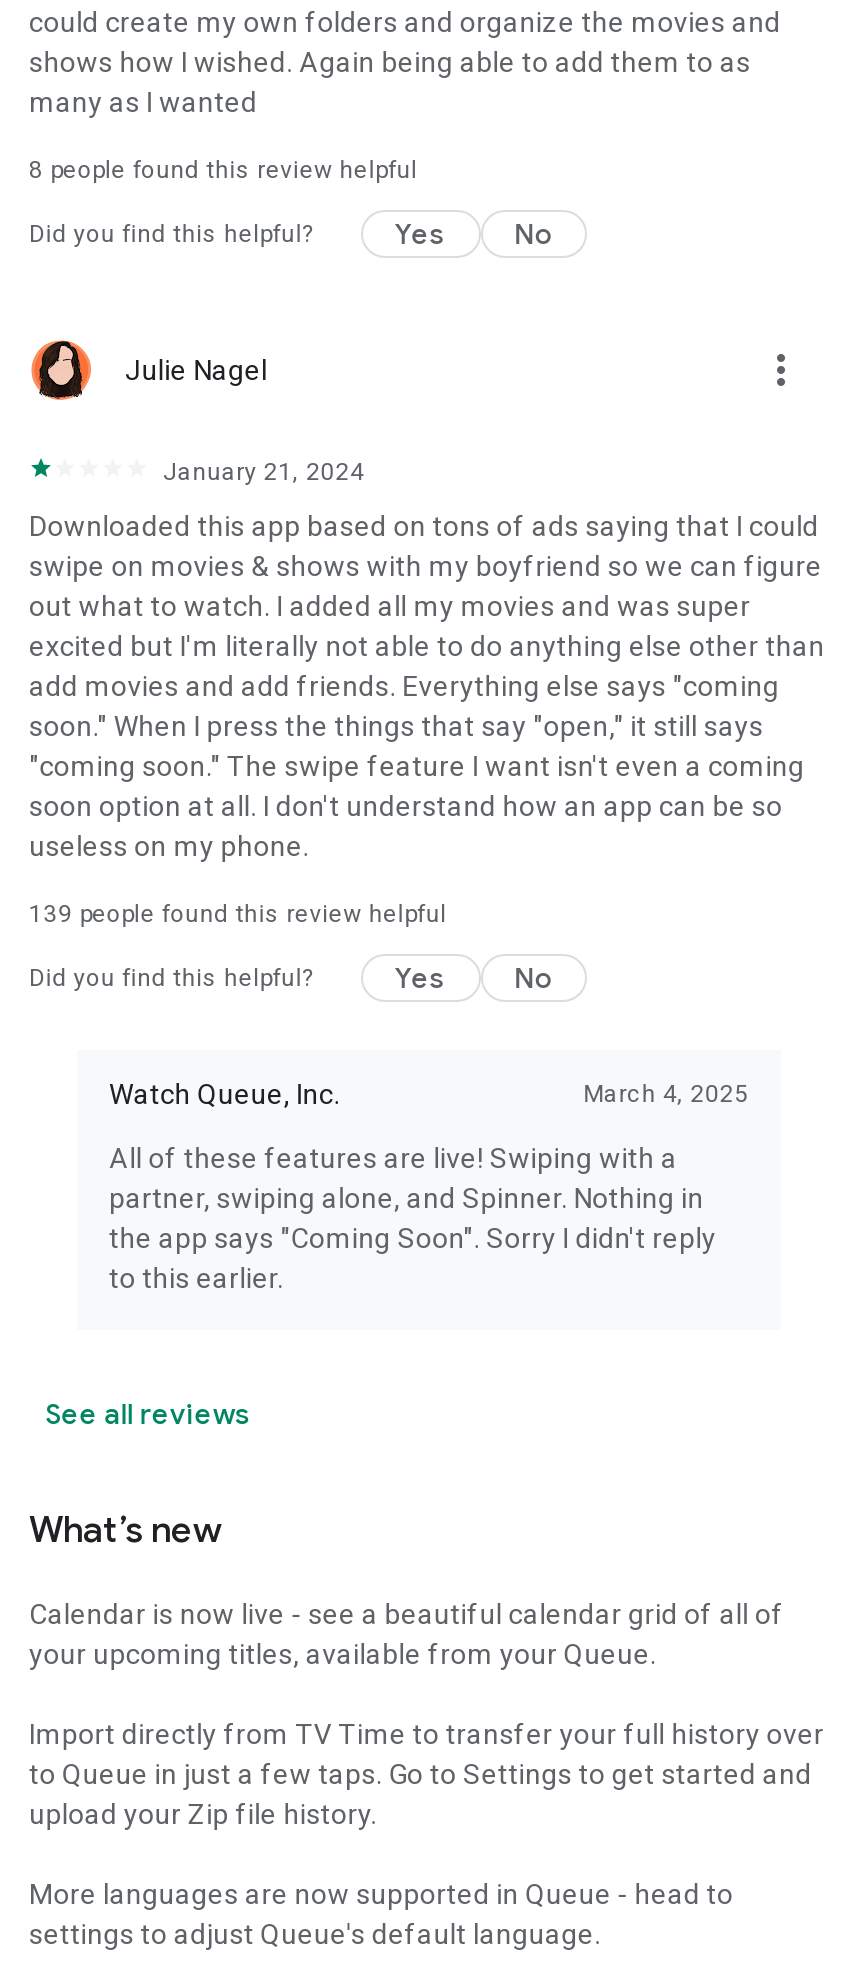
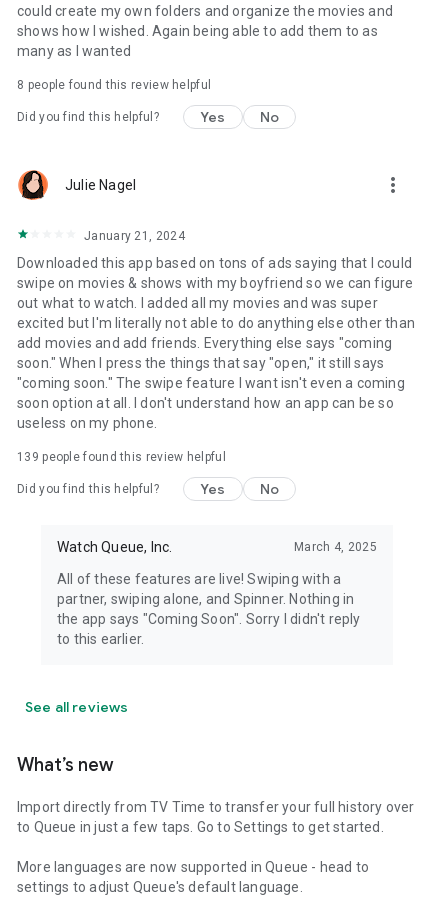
- Calendar is now live - see a beautiful calendar grid of all of
- your upcoming titles, available from your Queue.

- to Queue in just a few taps. Go to Settings to get started and
- upload your Zip file history.
+ to Queue in just a few taps. Go to Settings to get started.
